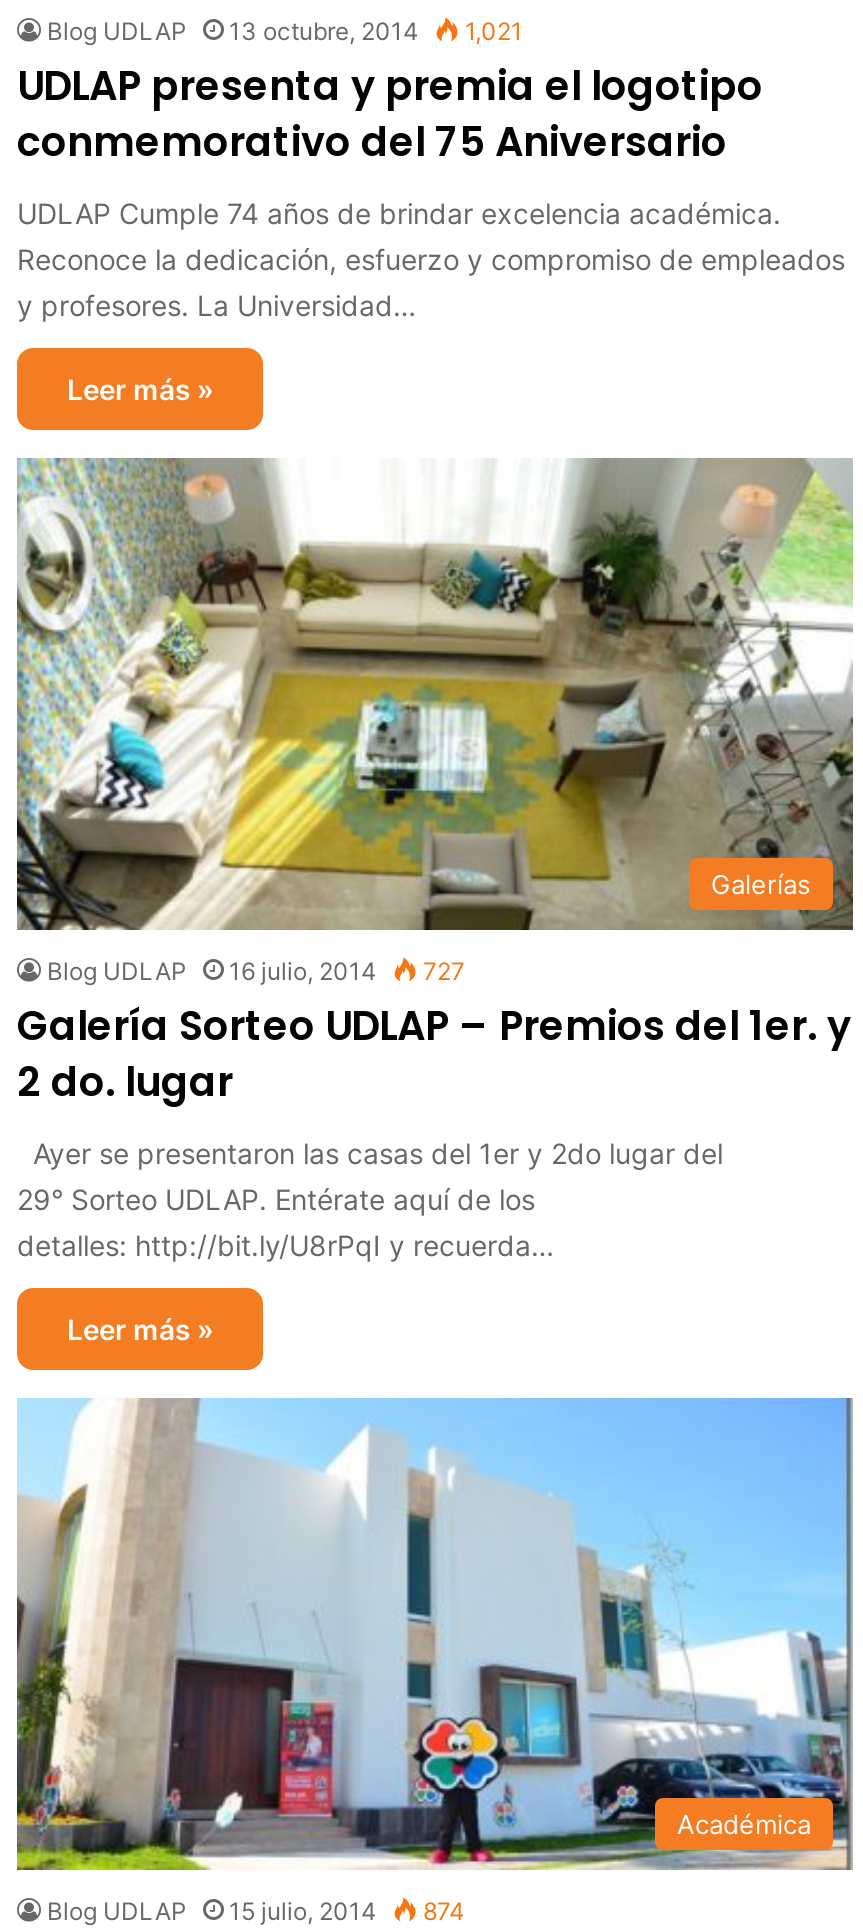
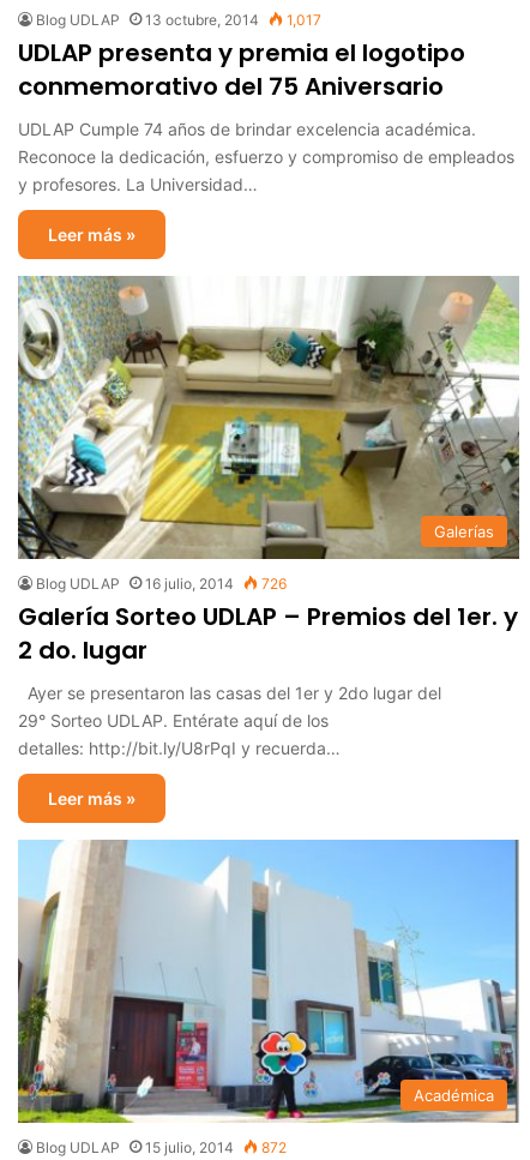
- Blog UDLAP 13 octubre, 2014 1,021
+ Blog UDLAP 13 octubre, 2014 1,017

- Blog UDLAP 16 julio, 2014 727
+ Blog UDLAP 16 julio, 2014 726

- Blog UDLAP 15 julio, 2014 874
+ Blog UDLAP 15 julio, 2014 872
